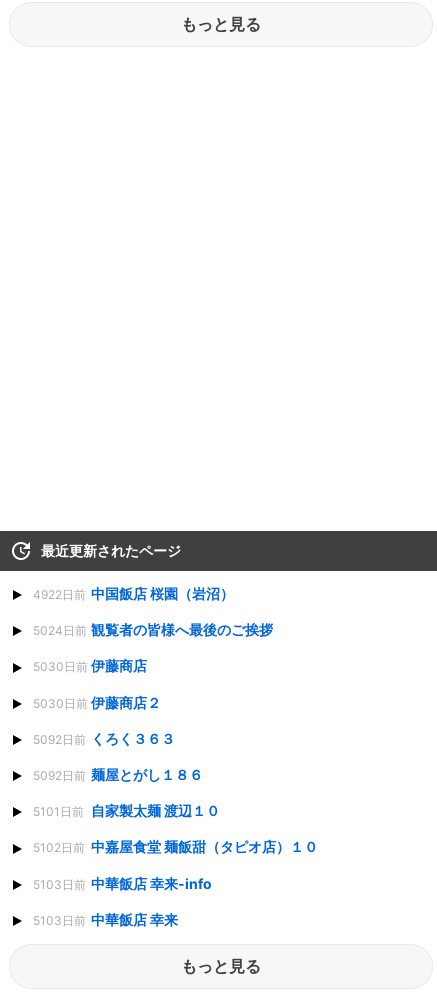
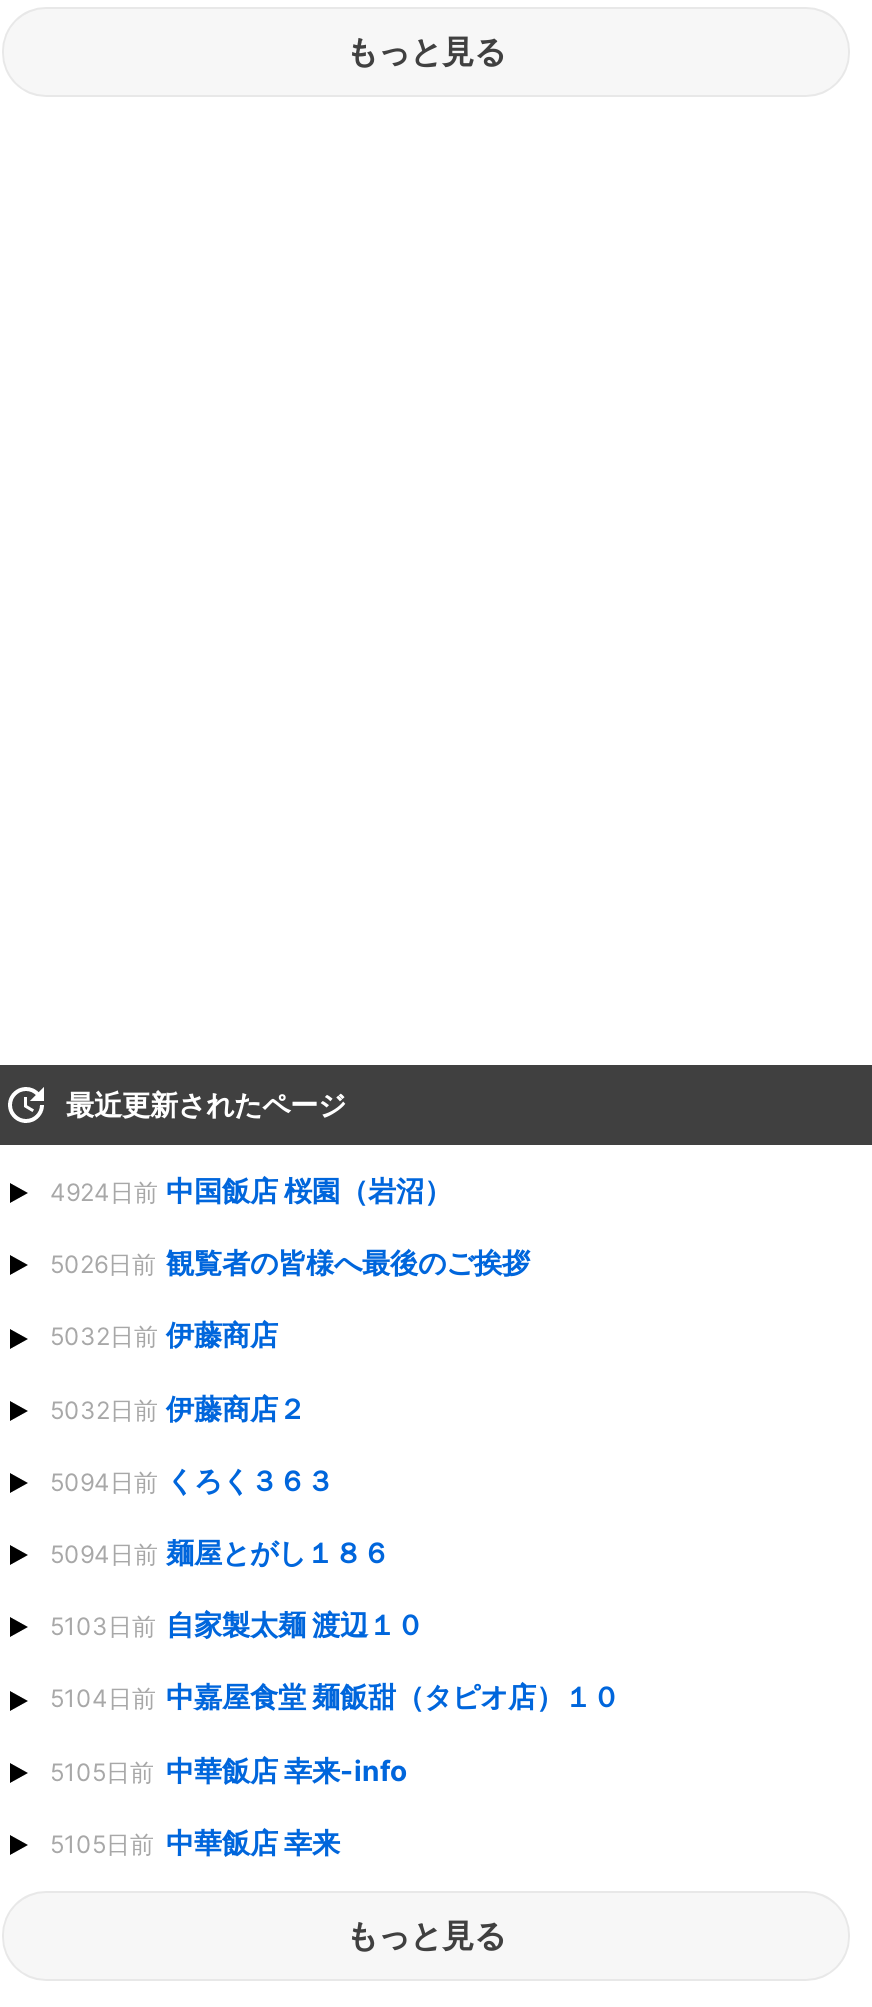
- 4922日前 中国飯店 桜園（岩沼）
+ 4924日前 中国飯店 桜園（岩沼）

- 5024日前 観覧者の皆様へ最後のご挨拶
+ 5026日前 観覧者の皆様へ最後のご挨拶

- 5030日前 伊藤商店
+ 5032日前 伊藤商店

- 5030日前 伊藤商店２
+ 5032日前 伊藤商店２

- 5092日前 くろく３６３
+ 5094日前 くろく３６３

- 5092日前 麺屋とがし１８６
+ 5094日前 麺屋とがし１８６

- 5101日前 自家製太麺 渡辺１０
+ 5103日前 自家製太麺 渡辺１０

- 5102日前 中嘉屋食堂 麺飯甜（タピオ店）１０
+ 5104日前 中嘉屋食堂 麺飯甜（タピオ店）１０

- 5103日前 中華飯店 幸来-info
+ 5105日前 中華飯店 幸来-info

- 5103日前 中華飯店 幸来
+ 5105日前 中華飯店 幸来
